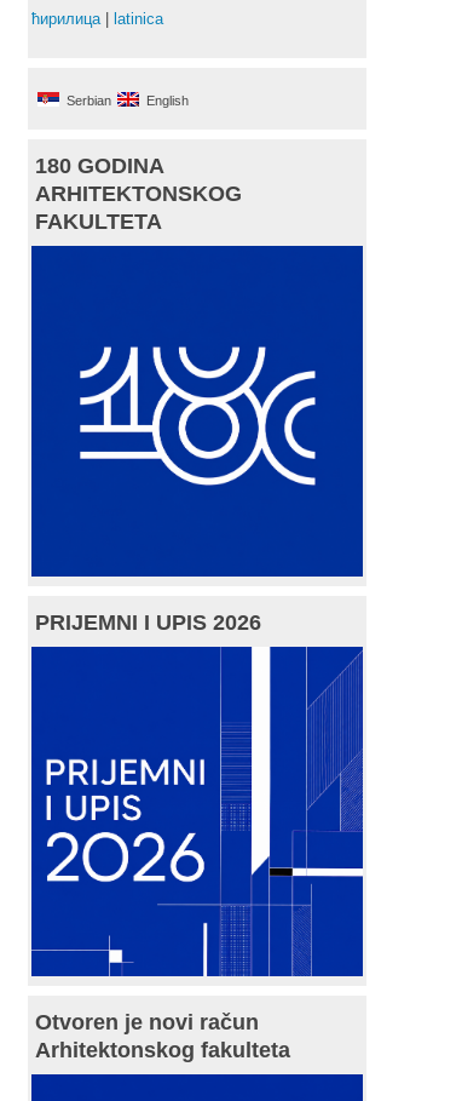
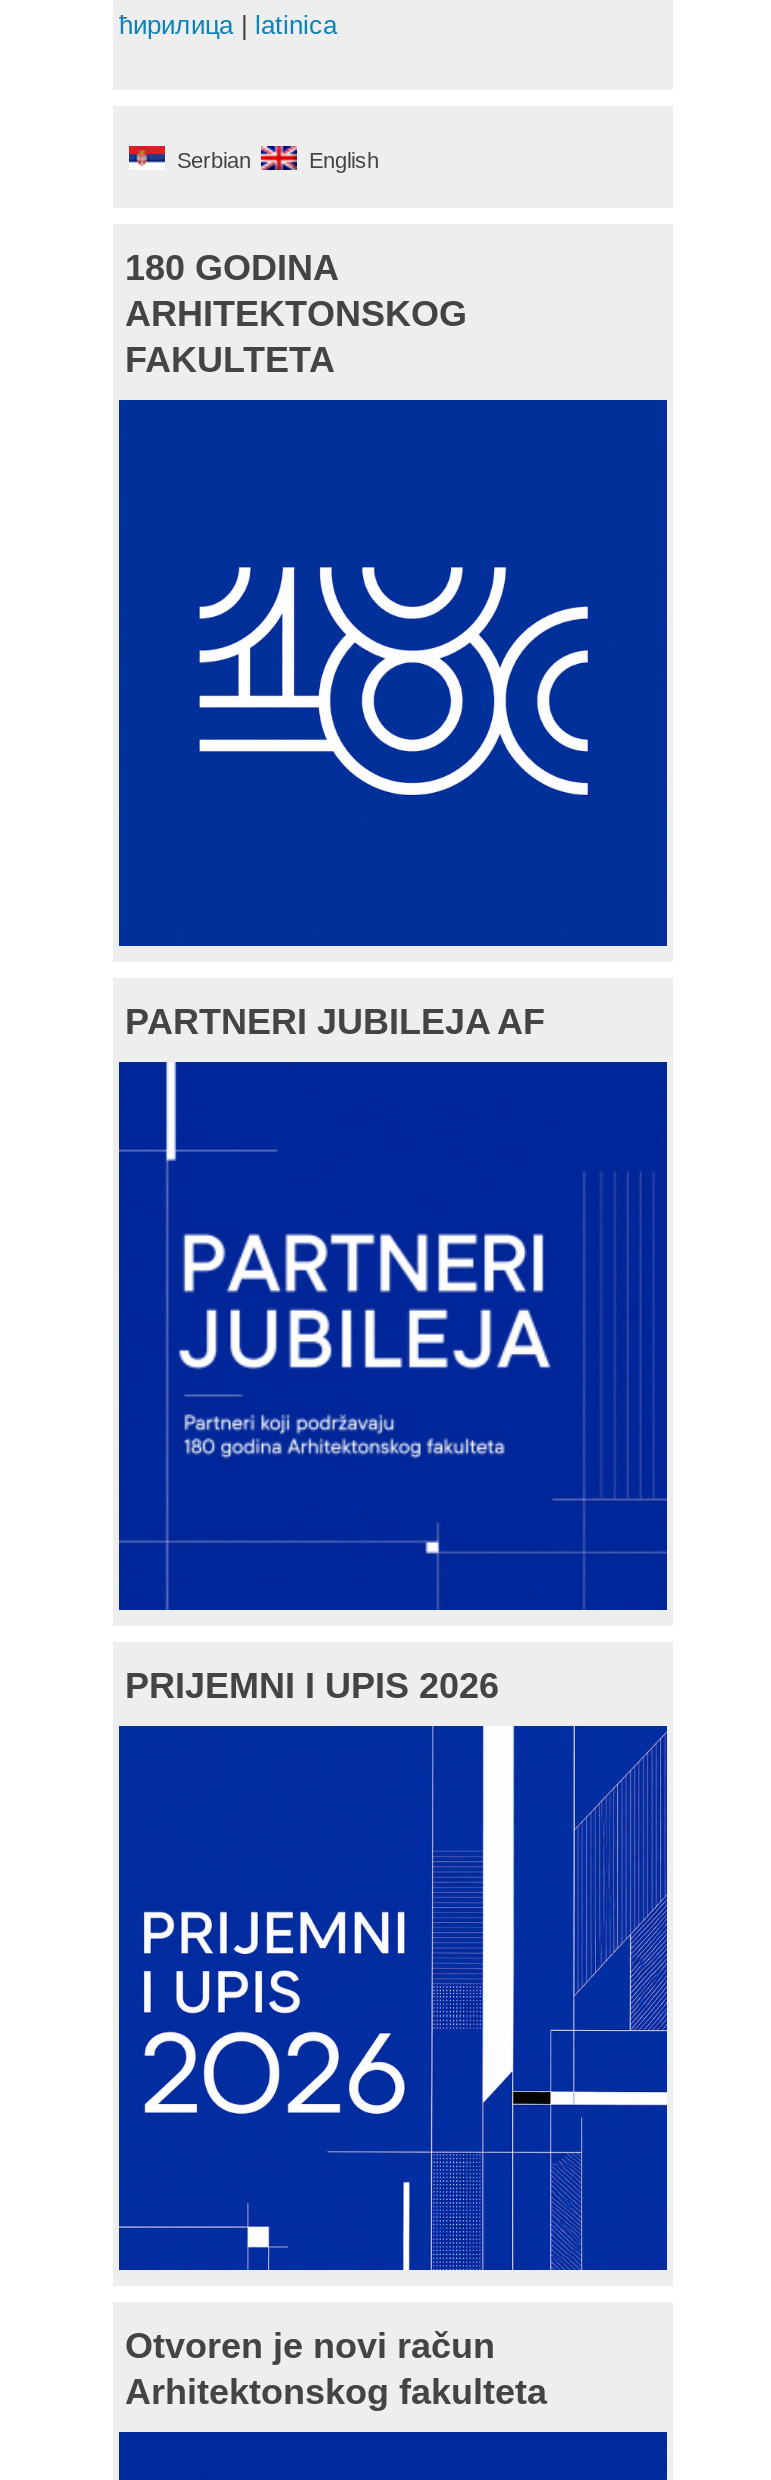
+ PARTNERI JUBILEJA AF

+ [image]
